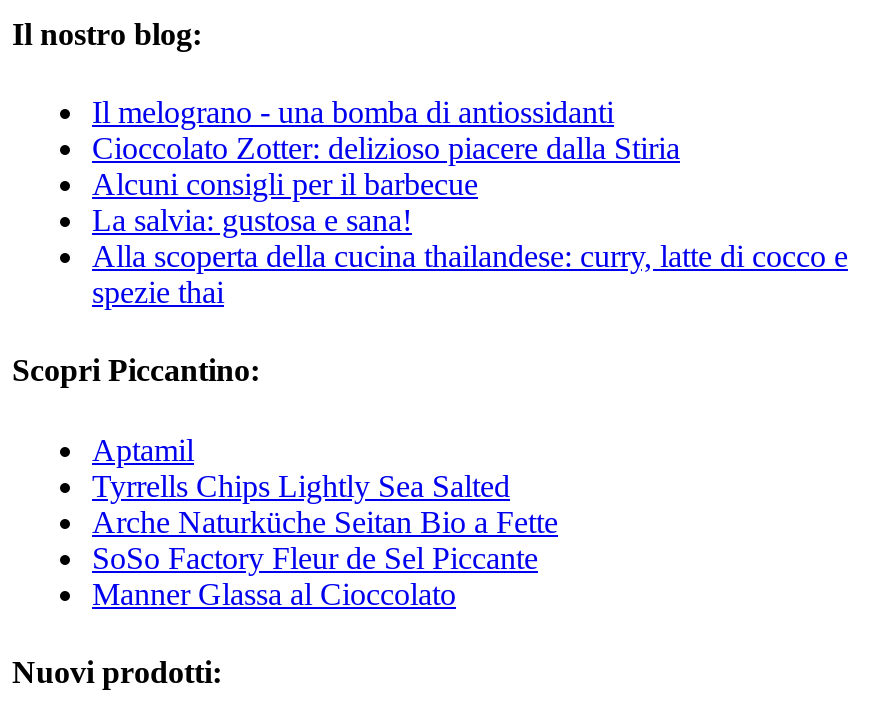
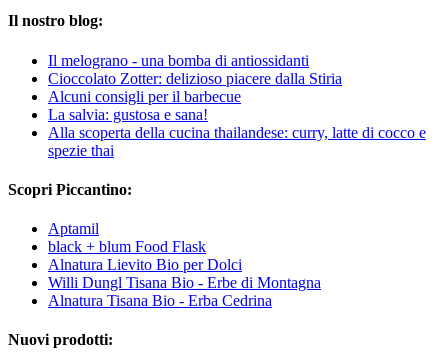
- Tyrrells Chips Lightly Sea Salted
- Arche Naturküche Seitan Bio a Fette
- SoSo Factory Fleur de Sel Piccante
- Manner Glassa al Cioccolato
+ black + blum Food Flask
+ Alnatura Lievito Bio per Dolci
+ Willi Dungl Tisana Bio - Erbe di Montagna
+ Alnatura Tisana Bio - Erba Cedrina
